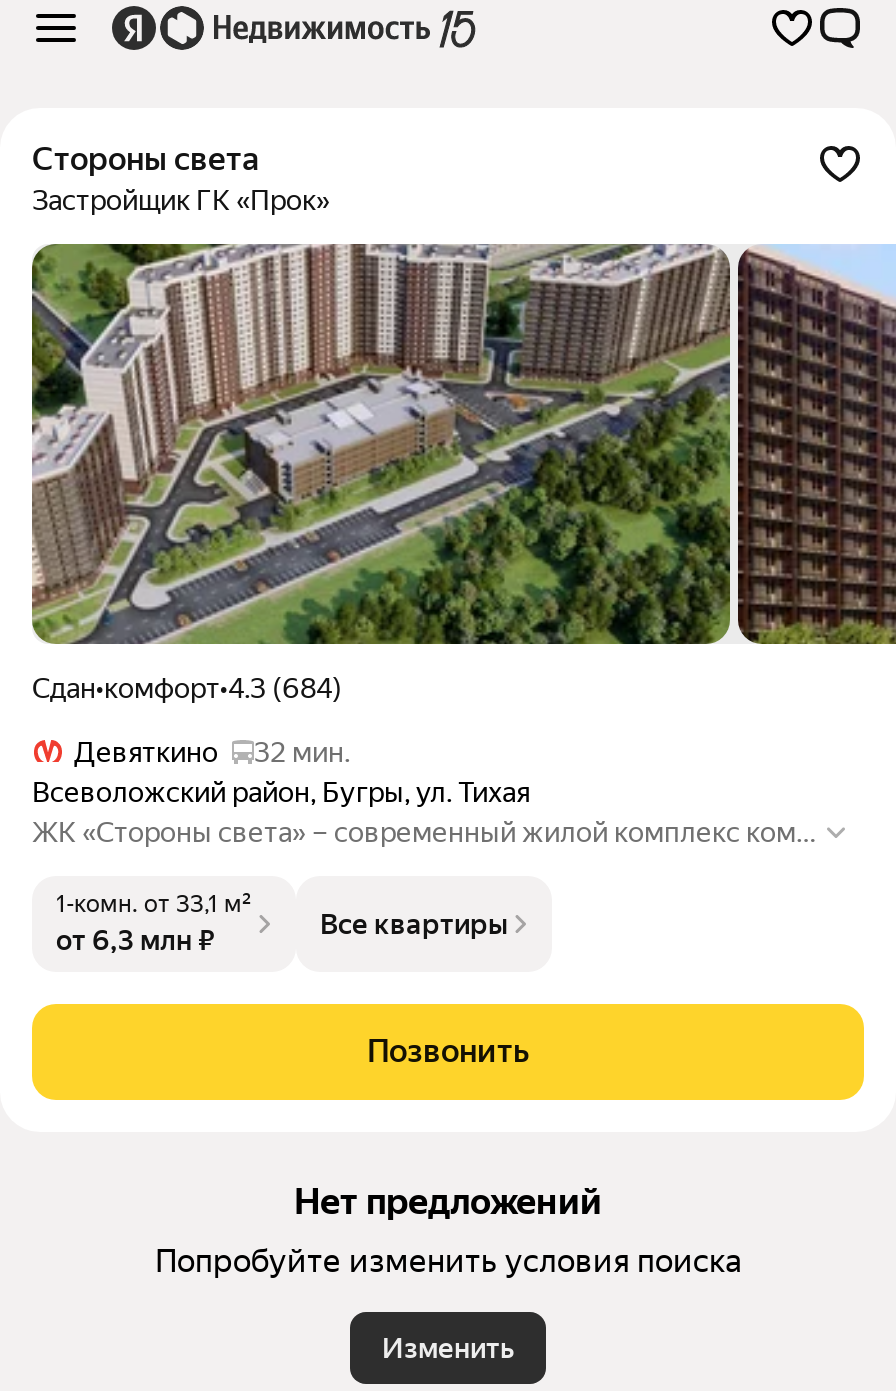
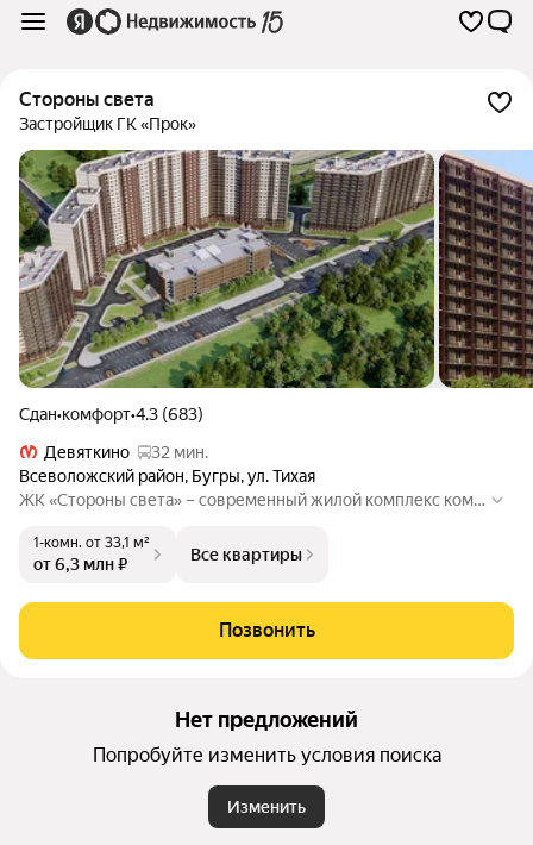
- Сдан•комфорт•4.3 (684)
+ Сдан•комфорт•4.3 (683)
